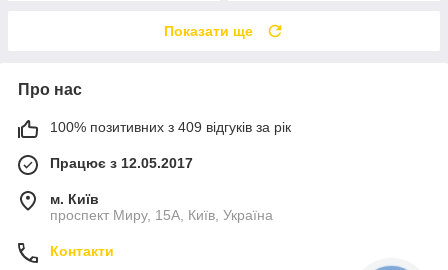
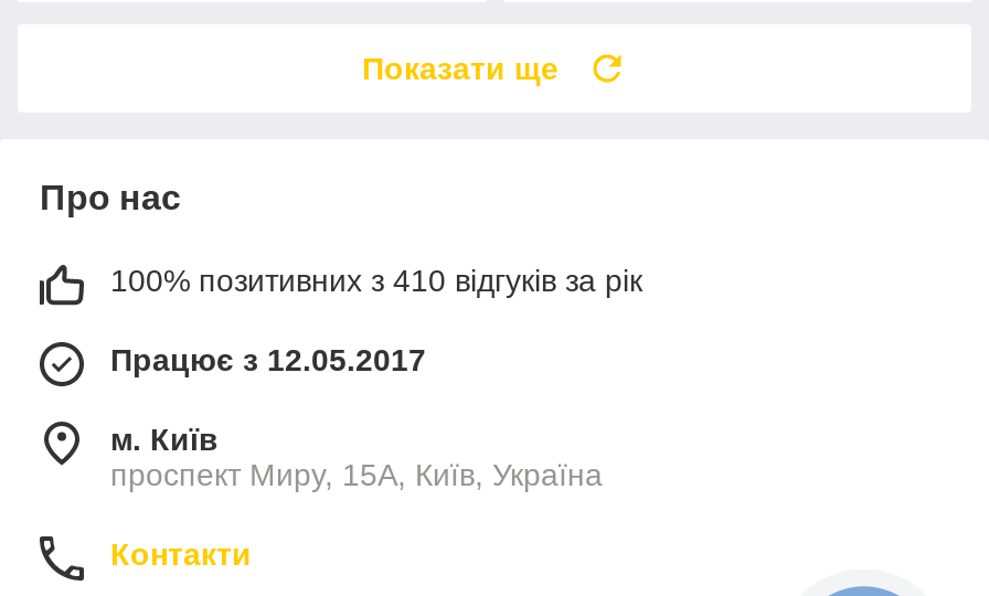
- 100% позитивних з 409 відгуків за рік
+ 100% позитивних з 410 відгуків за рік
